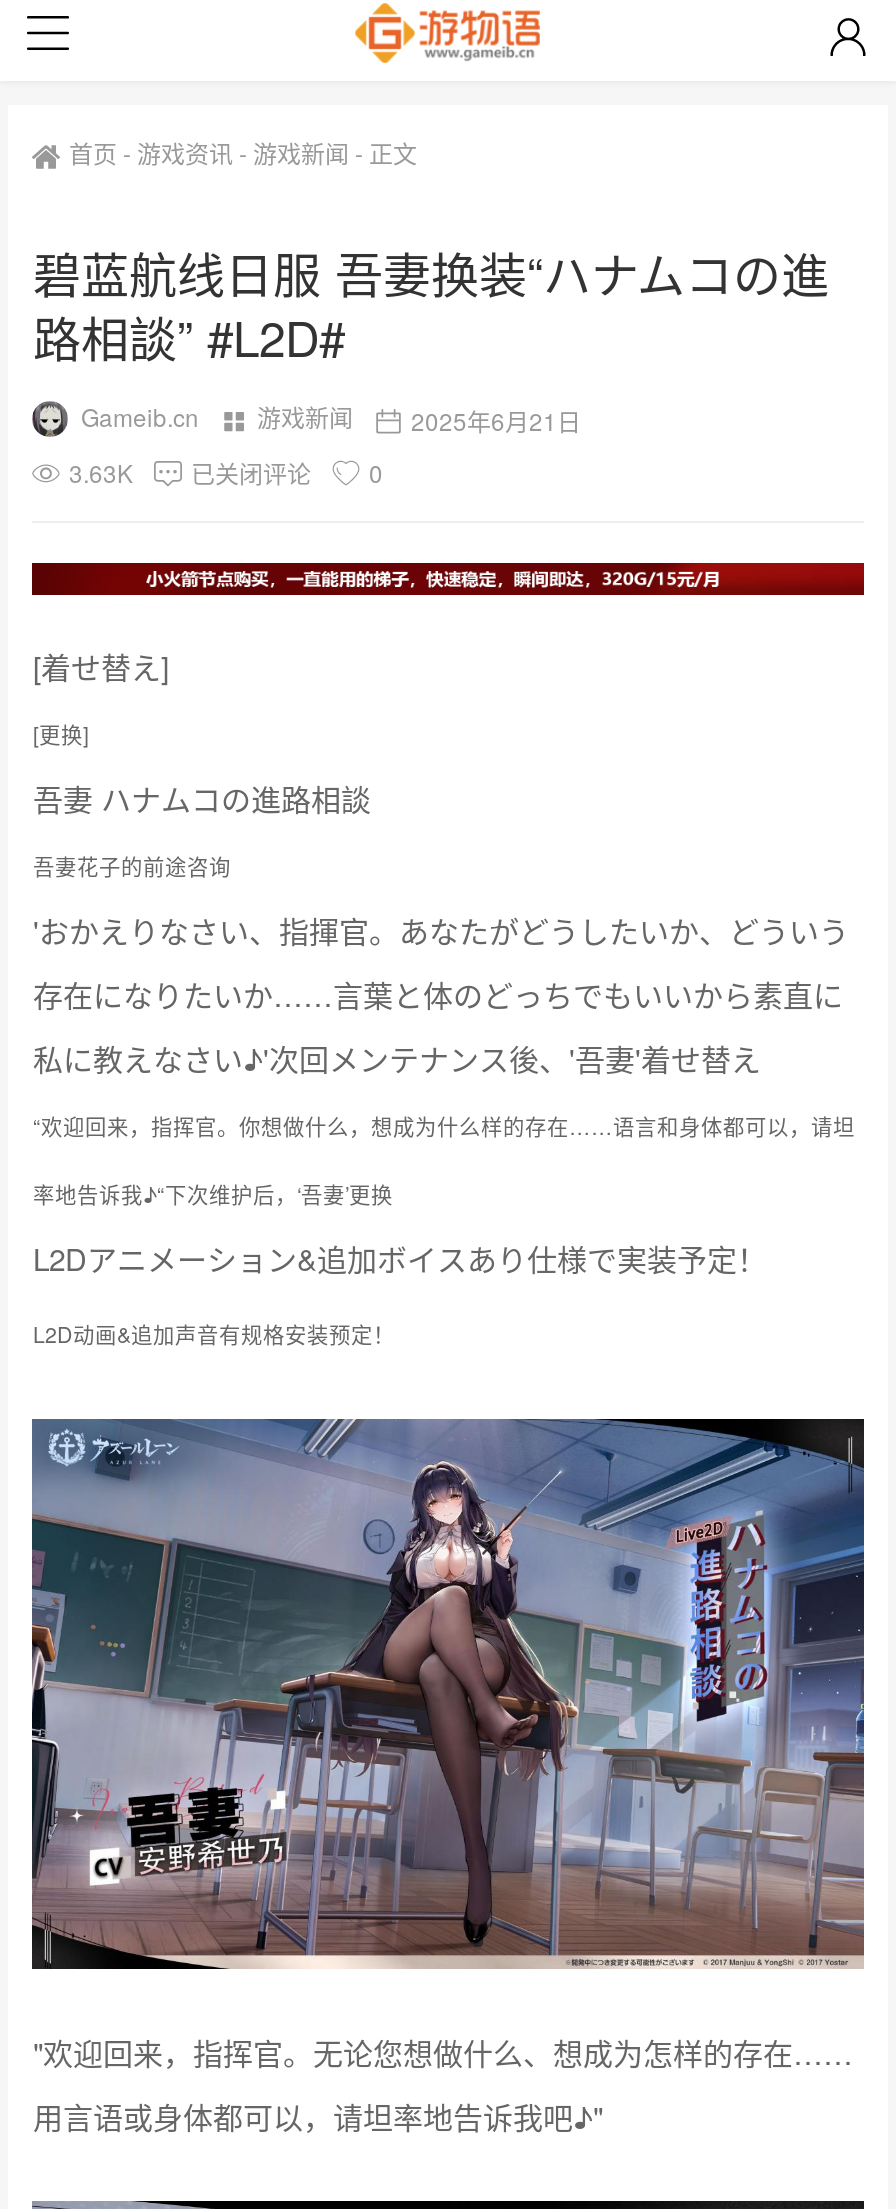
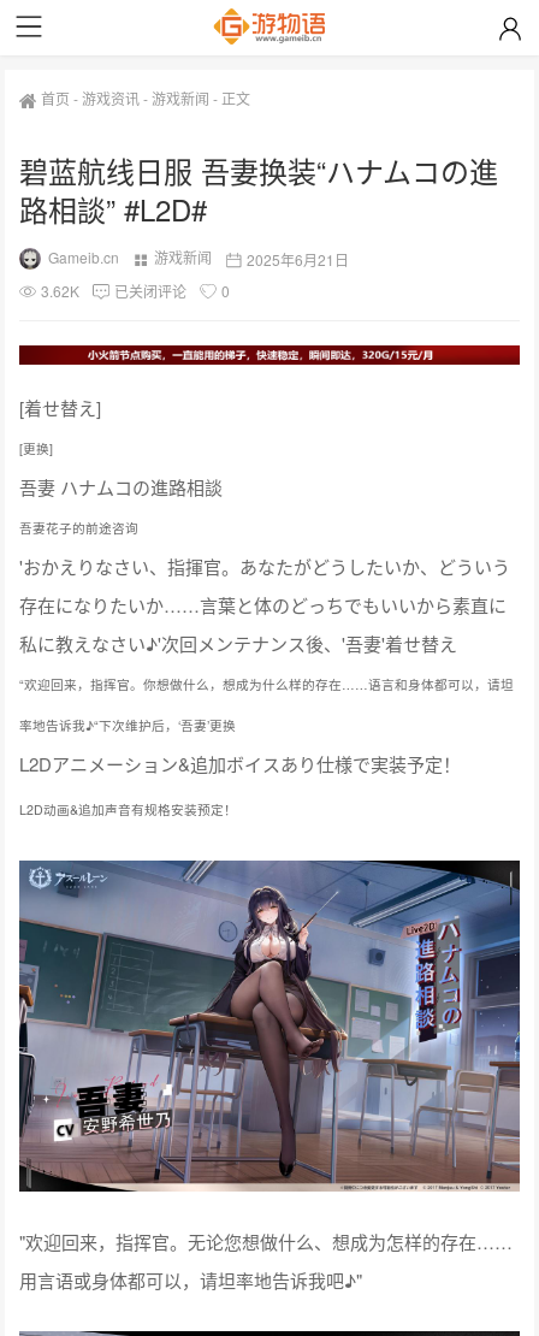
- 3.63K 已关闭评论 0
+ 3.62K 已关闭评论 0
